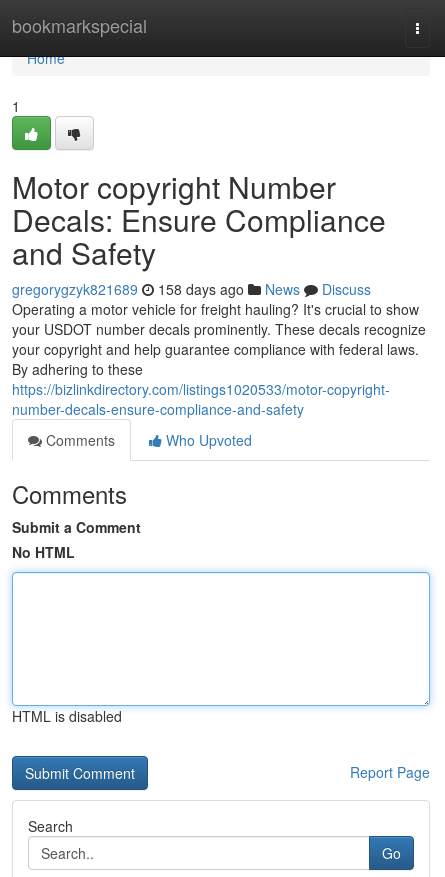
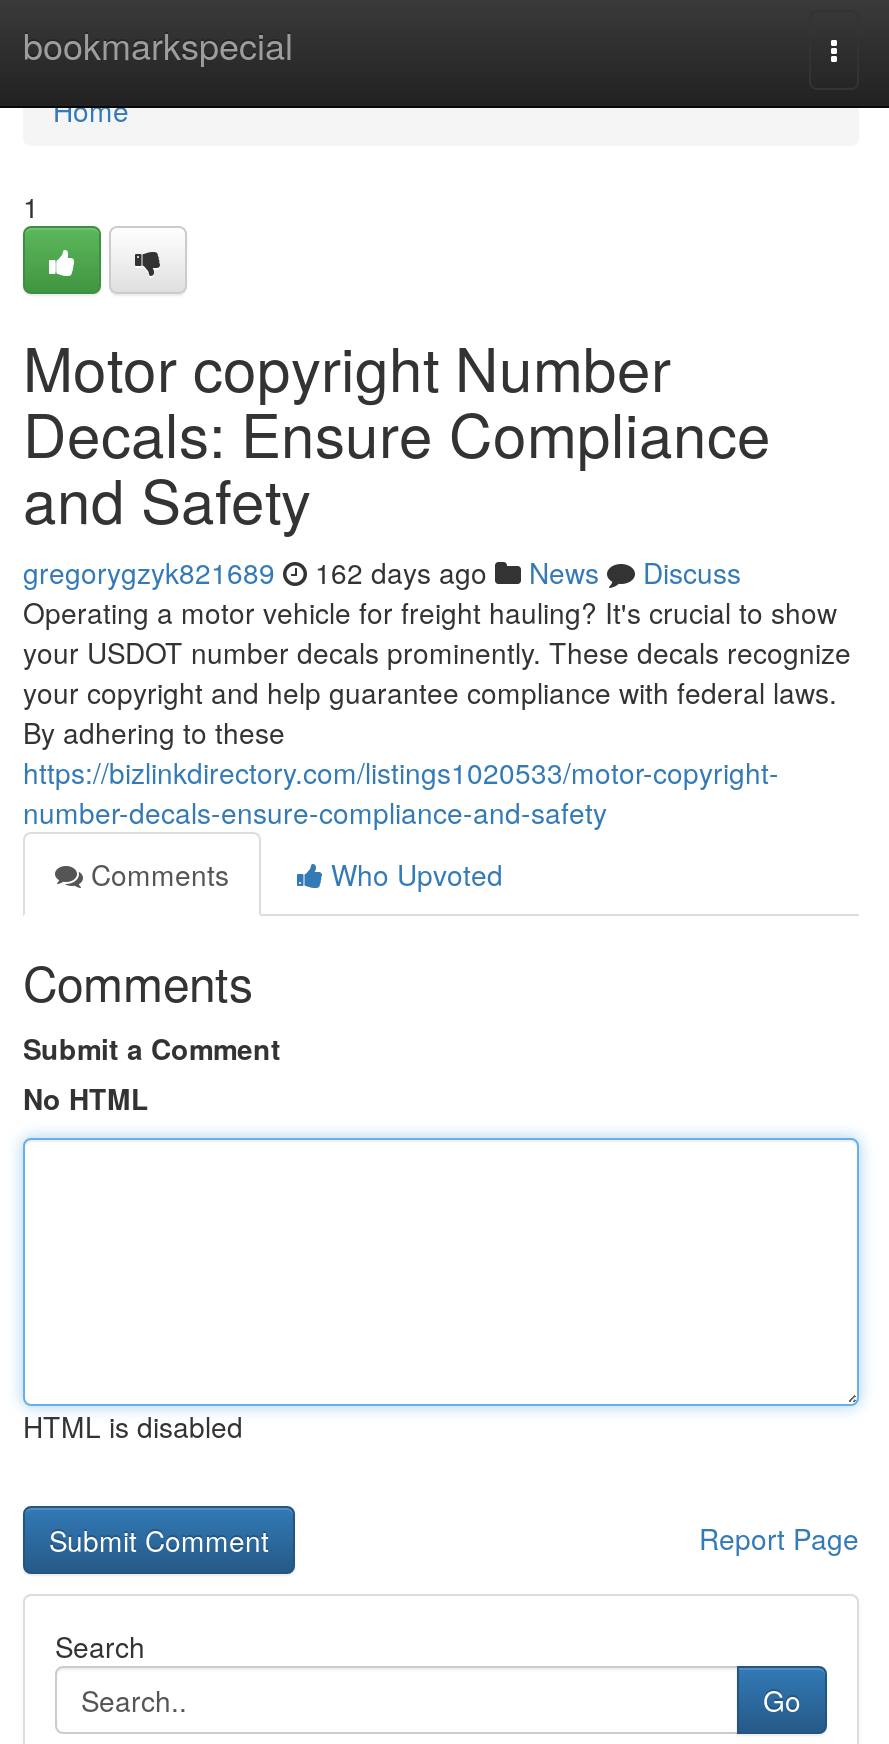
- gregorygzyk821689 158 days ago News Discuss
+ gregorygzyk821689 162 days ago News Discuss
